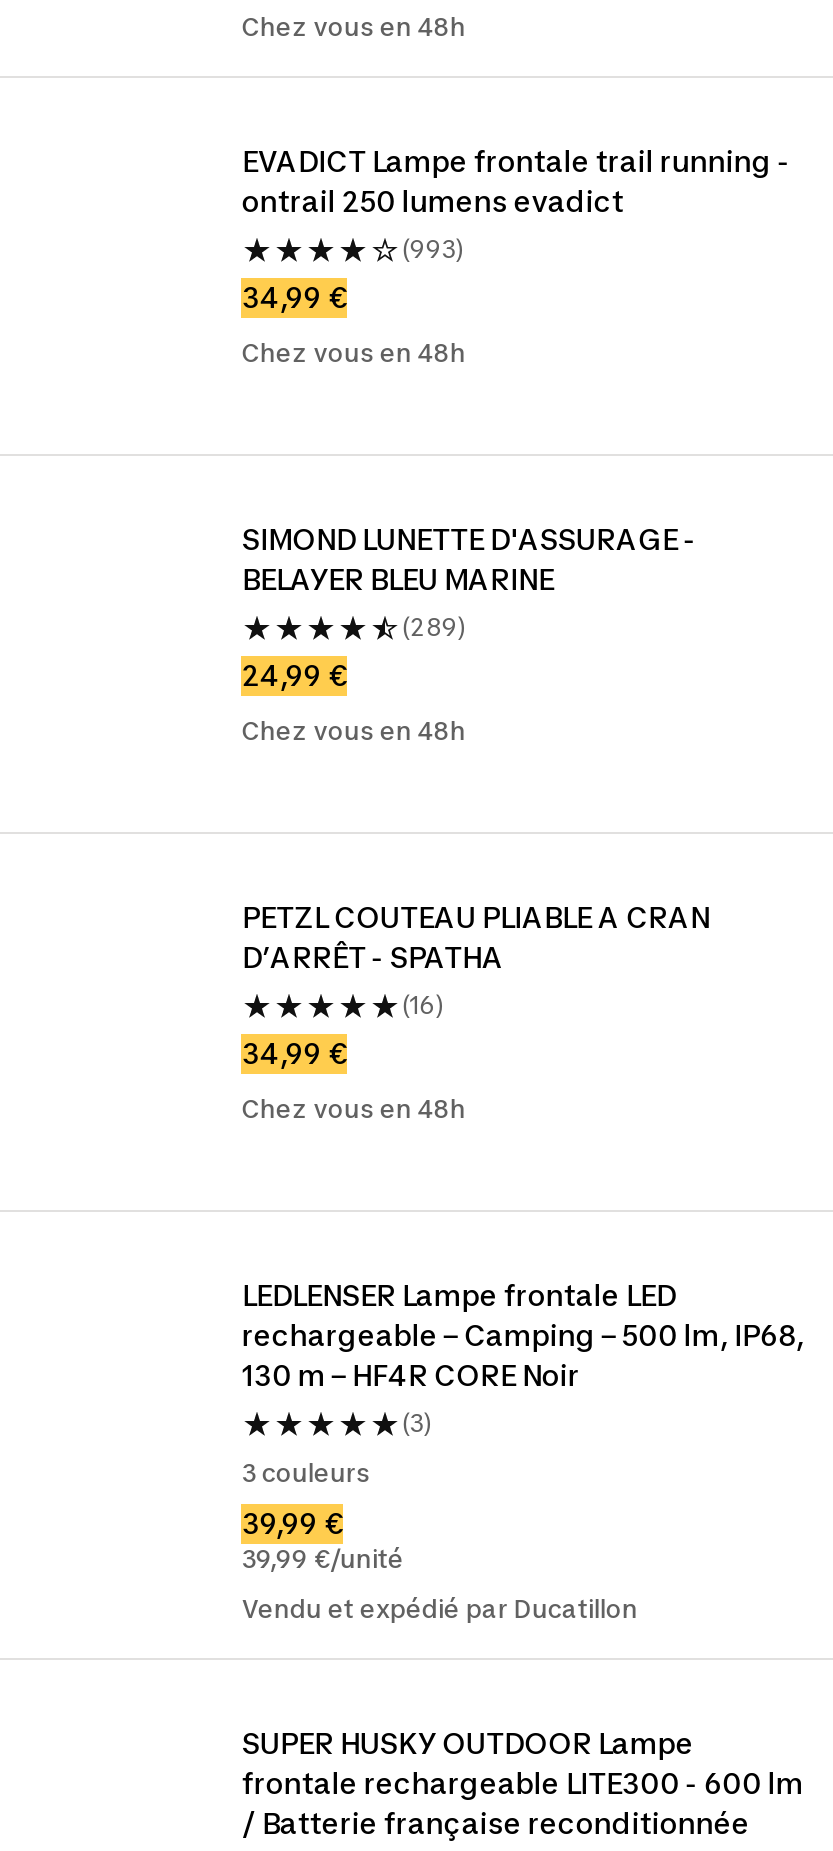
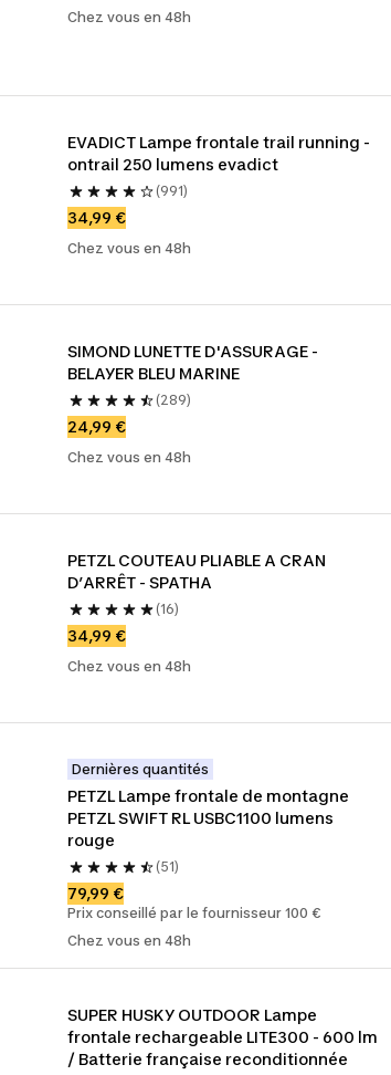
- (993)
+ (991)

- LEDLENSER Lampe frontale LED
- rechargeable – Camping – 500 lm, IP68,
- 130 m – HF4R CORE Noir
+ Dernières quantités

- (3)
+ PETZL Lampe frontale de montagne
+ PETZL SWIFT RL USBC1100 lumens
+ rouge

- 3 couleurs
+ (51)

- 39,99 €
- 39,99 €/unité
+ 79,99 €
+ Prix conseillé par le fournisseur 100 €

- Vendu et expédié par Ducatillon
+ Chez vous en 48h
